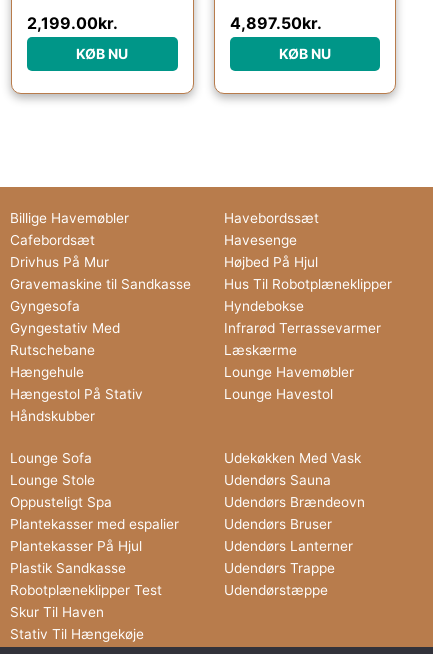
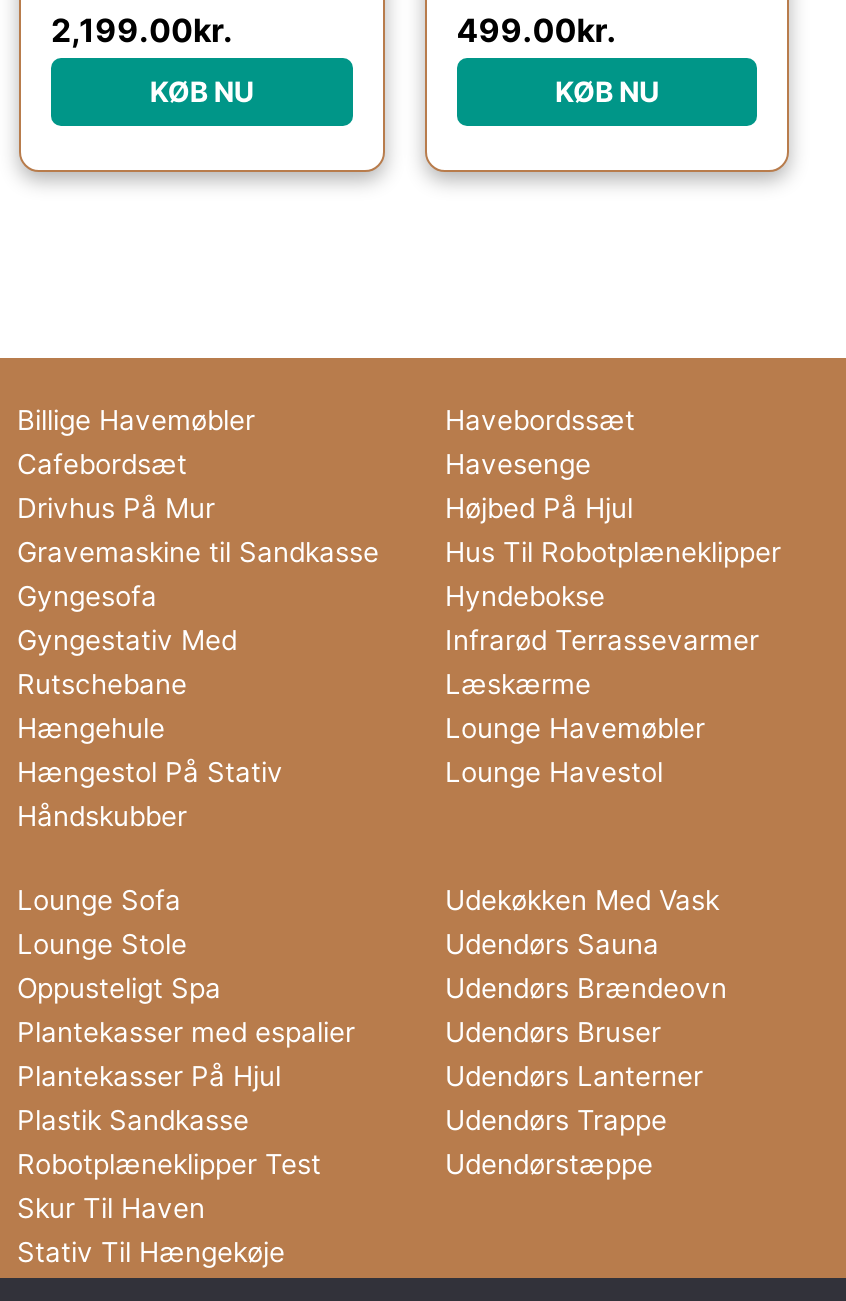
- 4,897.50kr.
+ 499.00kr.
